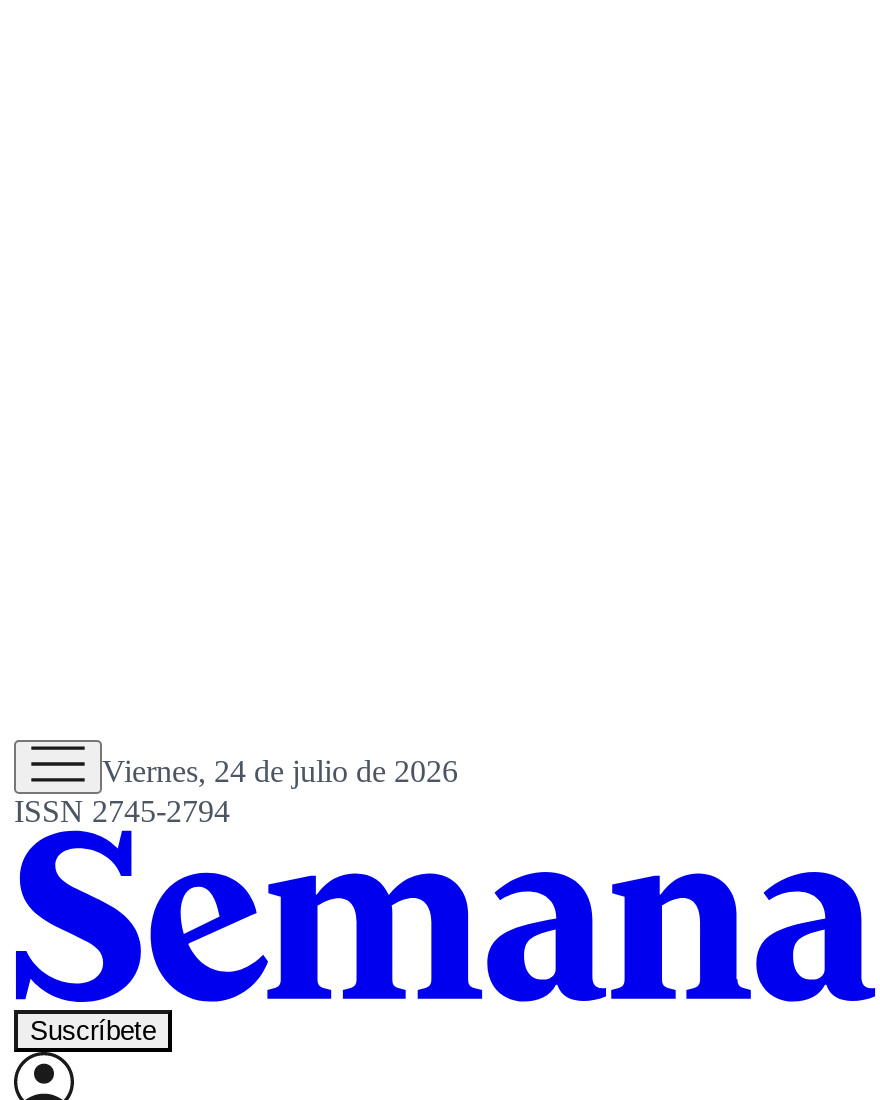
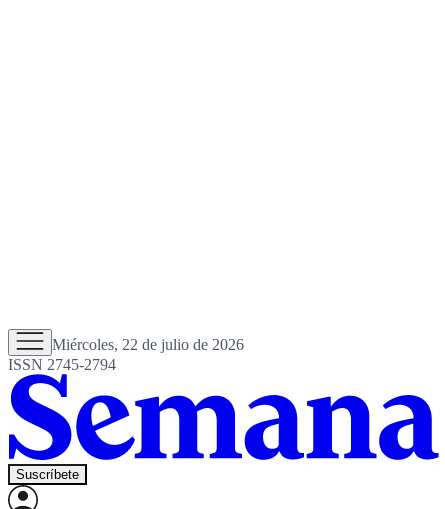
- Viernes, 24 de julio de 2026
+ Miércoles, 22 de julio de 2026
